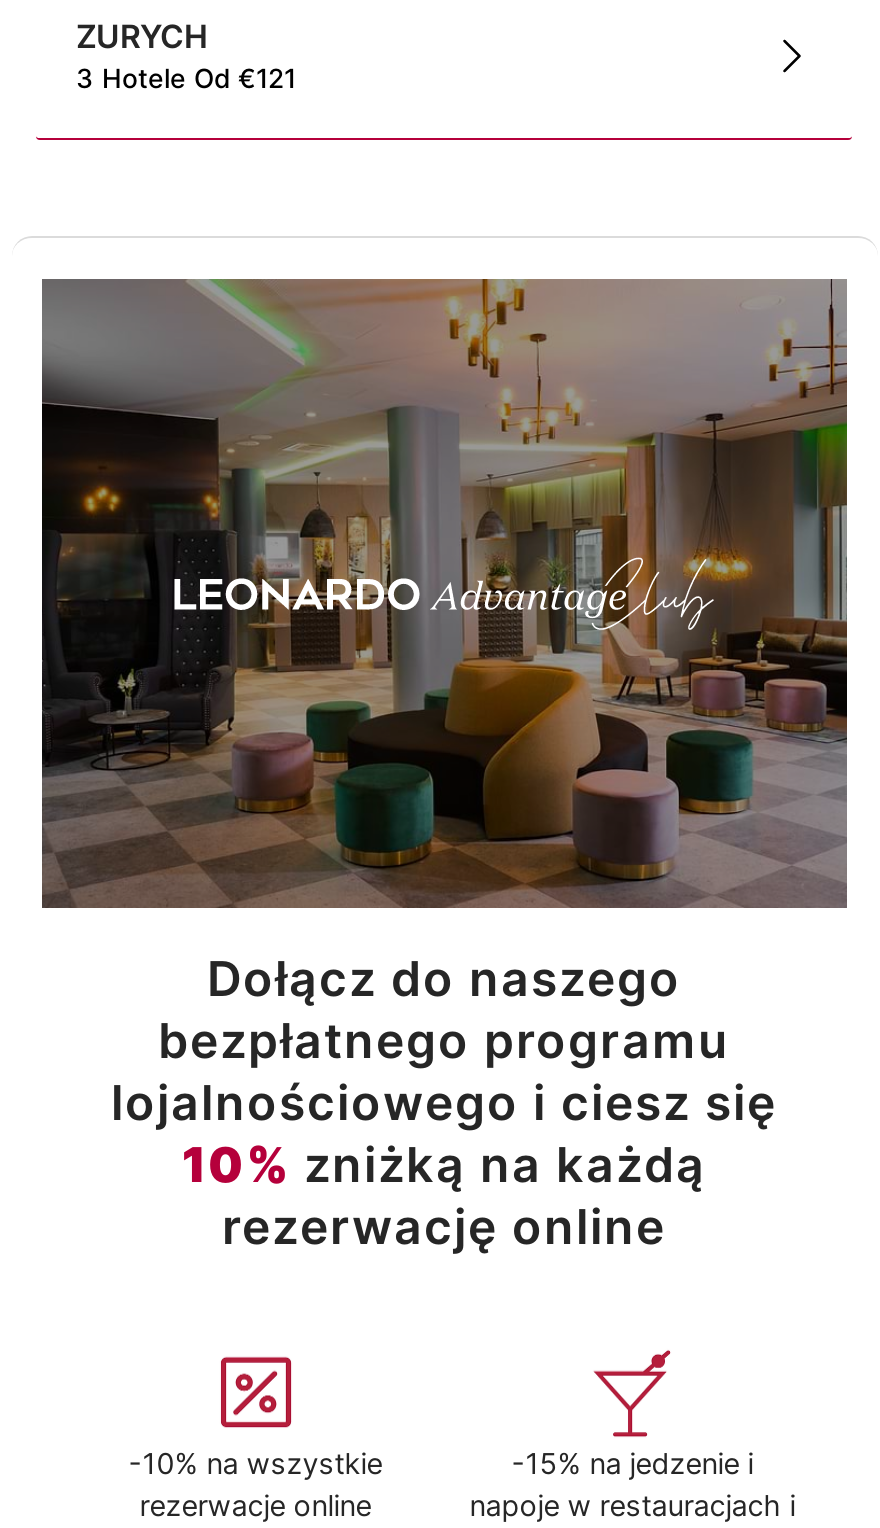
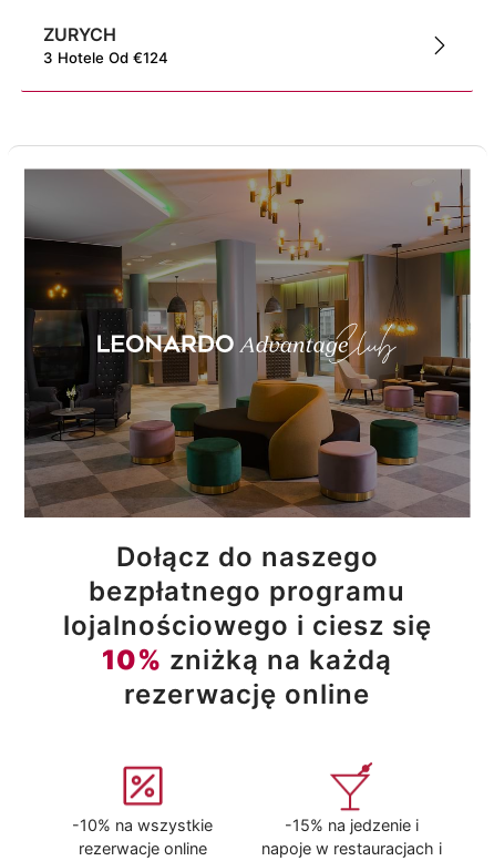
- 3 Hotele Od €121
+ 3 Hotele Od €124
